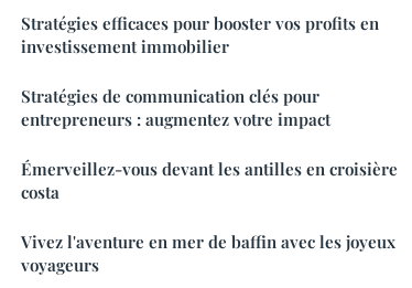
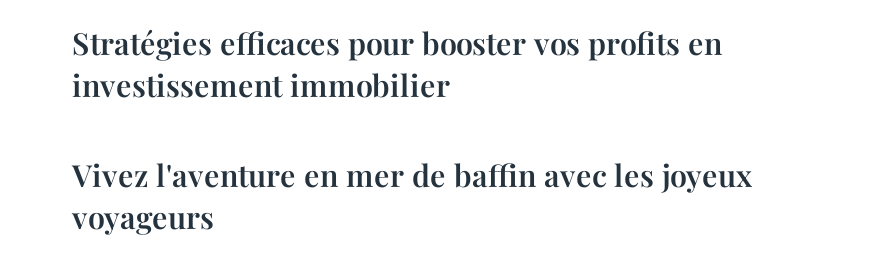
- Stratégies de communication clés pour
- entrepreneurs : augmentez votre impact
- Émerveillez-vous devant les antilles en croisière
- costa
